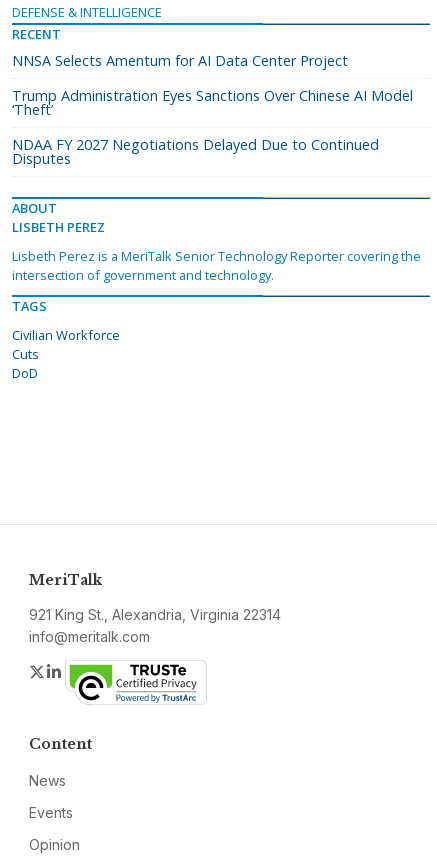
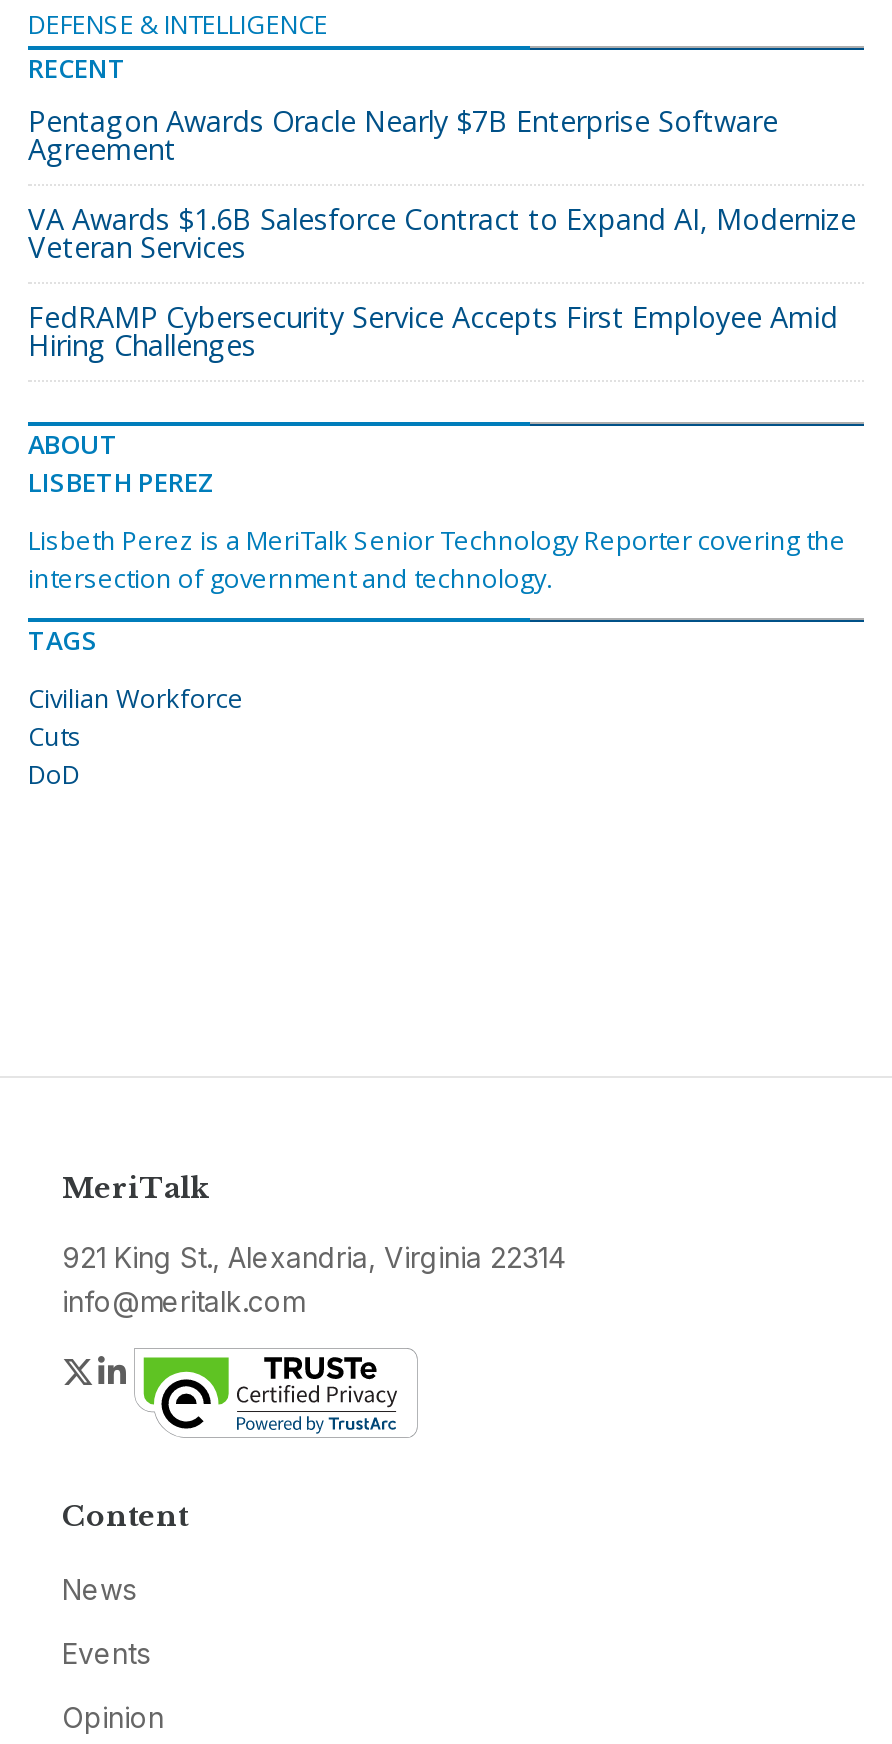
- NNSA Selects Amentum for AI Data Center Project
+ Pentagon Awards Oracle Nearly $7B Enterprise Software
+ Agreement

- Trump Administration Eyes Sanctions Over Chinese AI Model
- ‘Theft’
+ VA Awards $1.6B Salesforce Contract to Expand AI, Modernize
+ Veteran Services

- NDAA FY 2027 Negotiations Delayed Due to Continued
- Disputes
+ FedRAMP Cybersecurity Service Accepts First Employee Amid
+ Hiring Challenges
